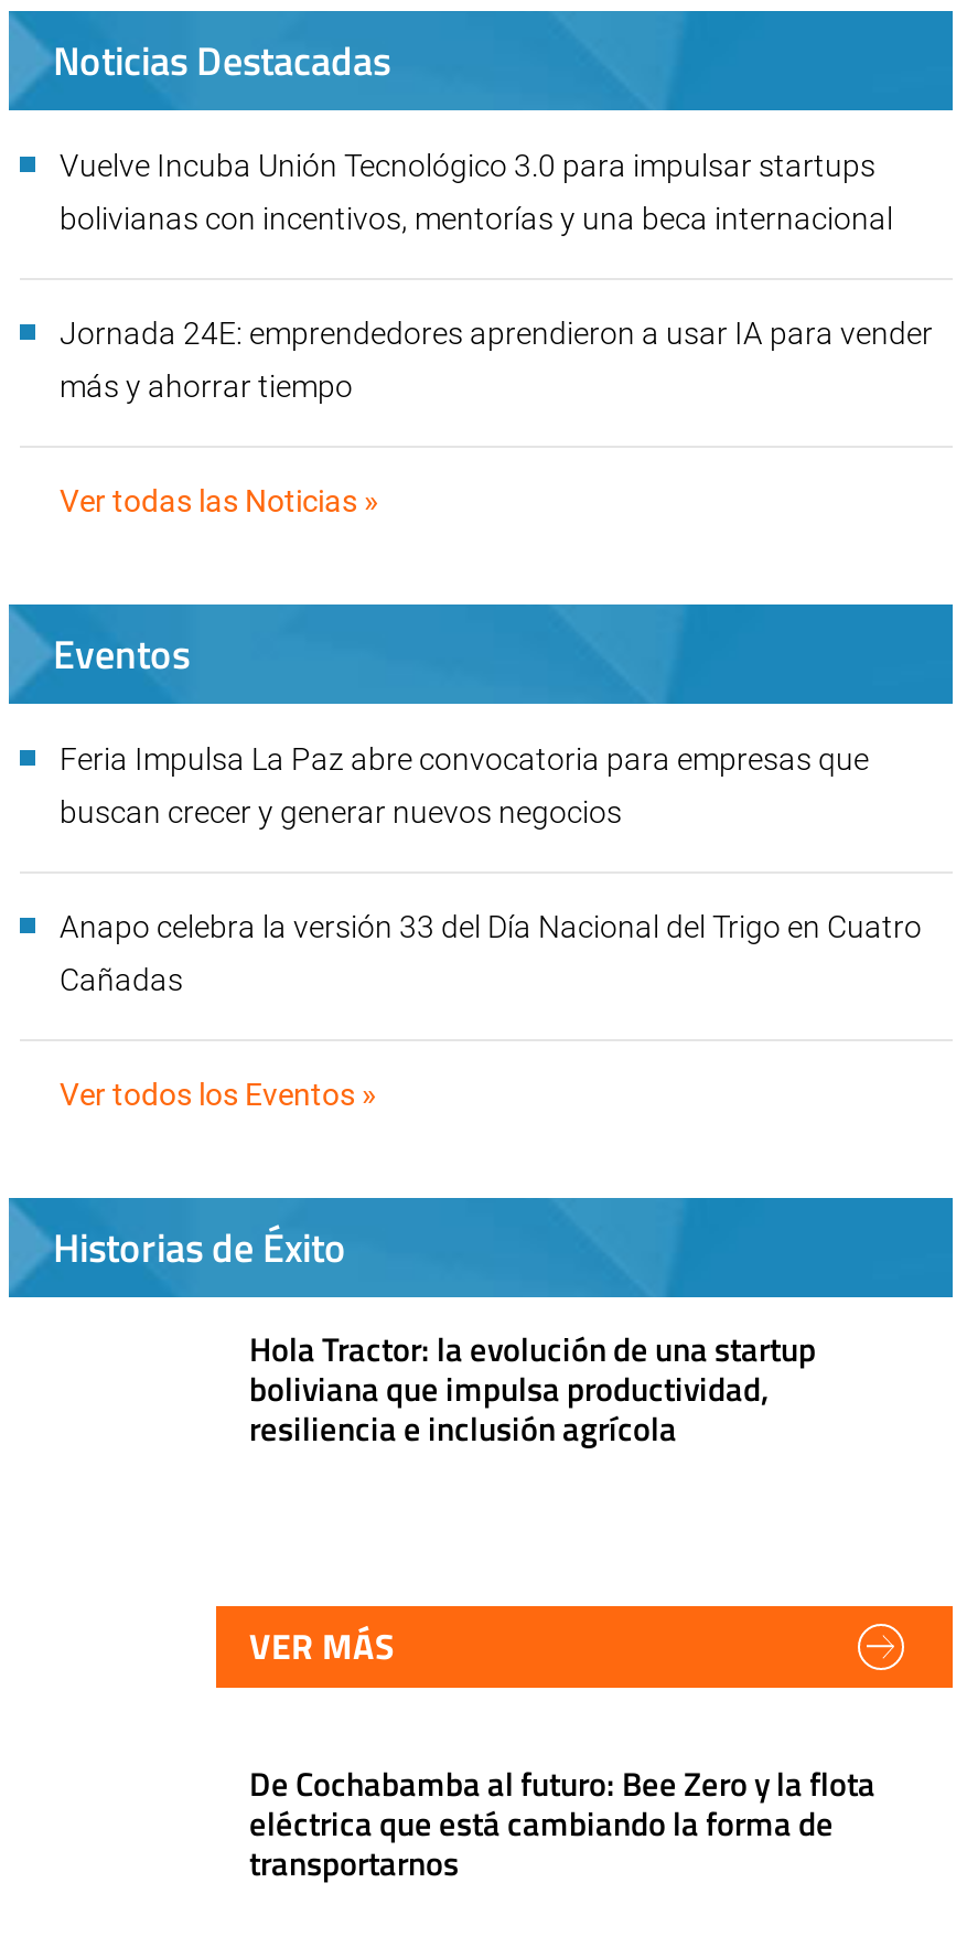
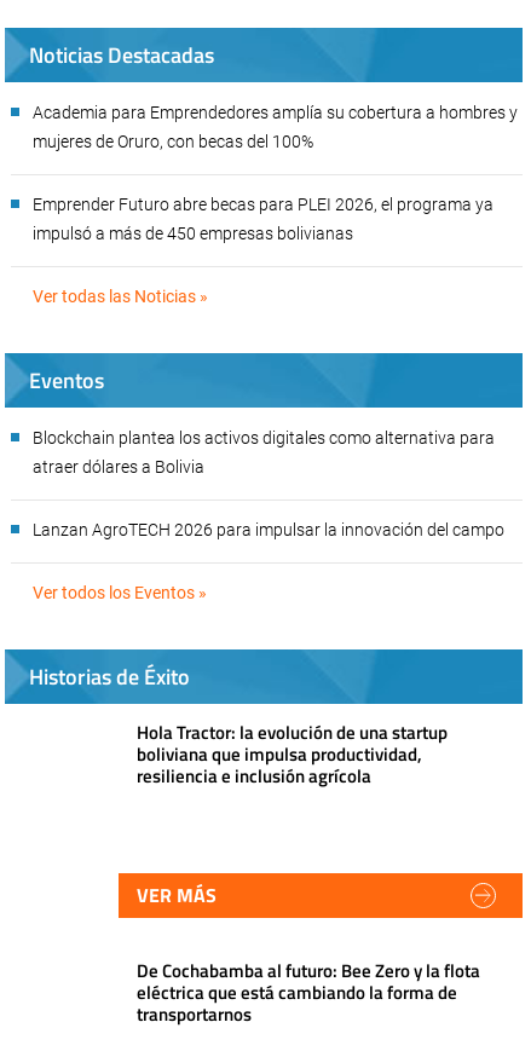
- Vuelve Incuba Unión Tecnológico 3.0 para impulsar startups
+ Academia para Emprendedores amplía su cobertura a hombres y

- bolivianas con incentivos, mentorías y una beca internacional
+ mujeres de Oruro, con becas del 100%

- Jornada 24E: emprendedores aprendieron a usar IA para vender
+ Emprender Futuro abre becas para PLEI 2026, el programa ya

- más y ahorrar tiempo
+ impulsó a más de 450 empresas bolivianas

- Feria Impulsa La Paz abre convocatoria para empresas que
- buscan crecer y generar nuevos negocios
- Anapo celebra la versión 33 del Día Nacional del Trigo en Cuatro
- Cañadas
+ Blockchain plantea los activos digitales como alternativa para
+ atraer dólares a Bolivia
+ Lanzan AgroTECH 2026 para impulsar la innovación del campo
